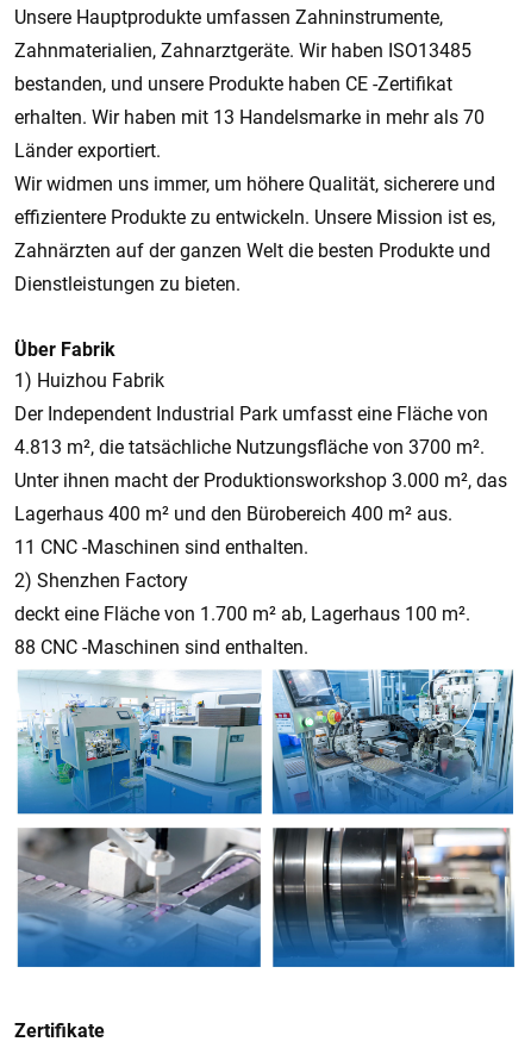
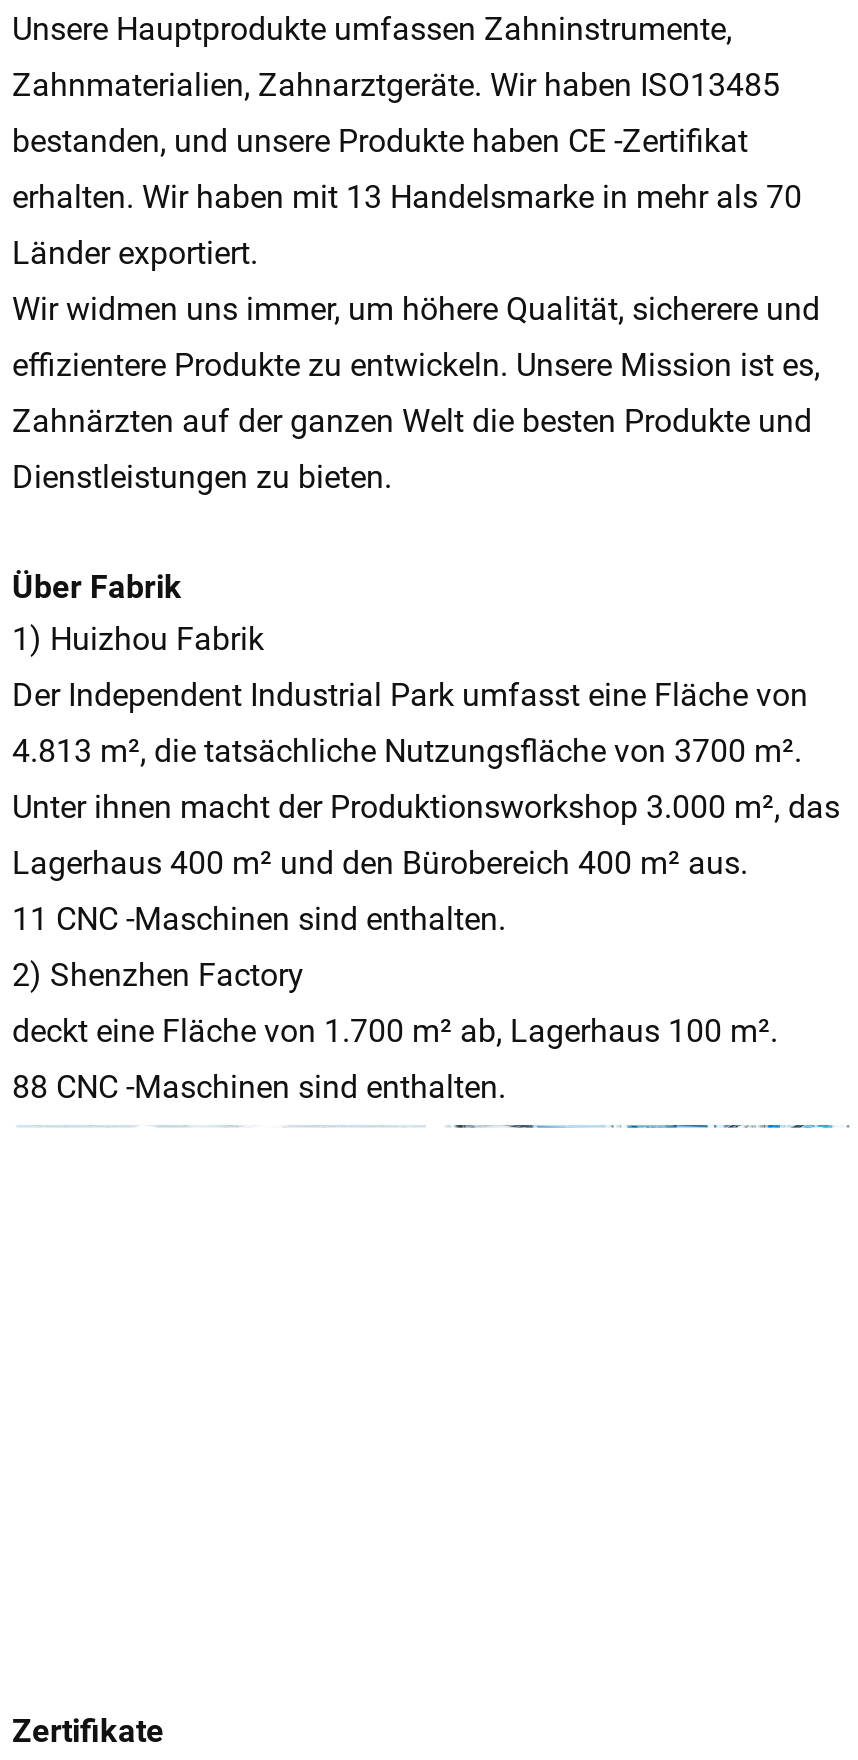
- [image]

- [image]

- [image]

- [image]
